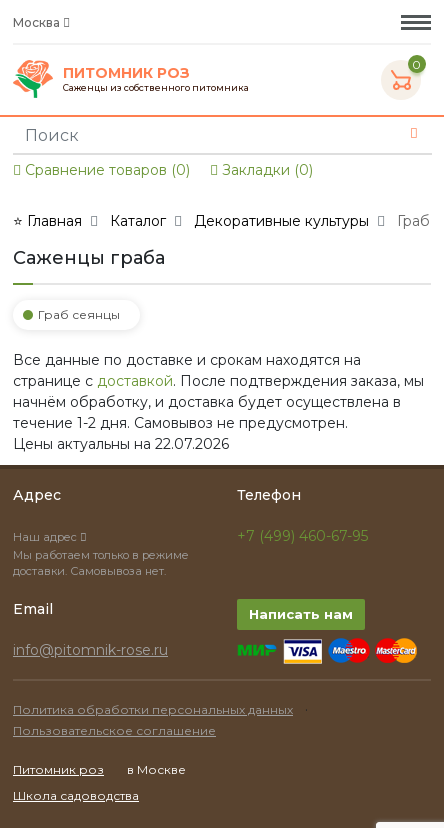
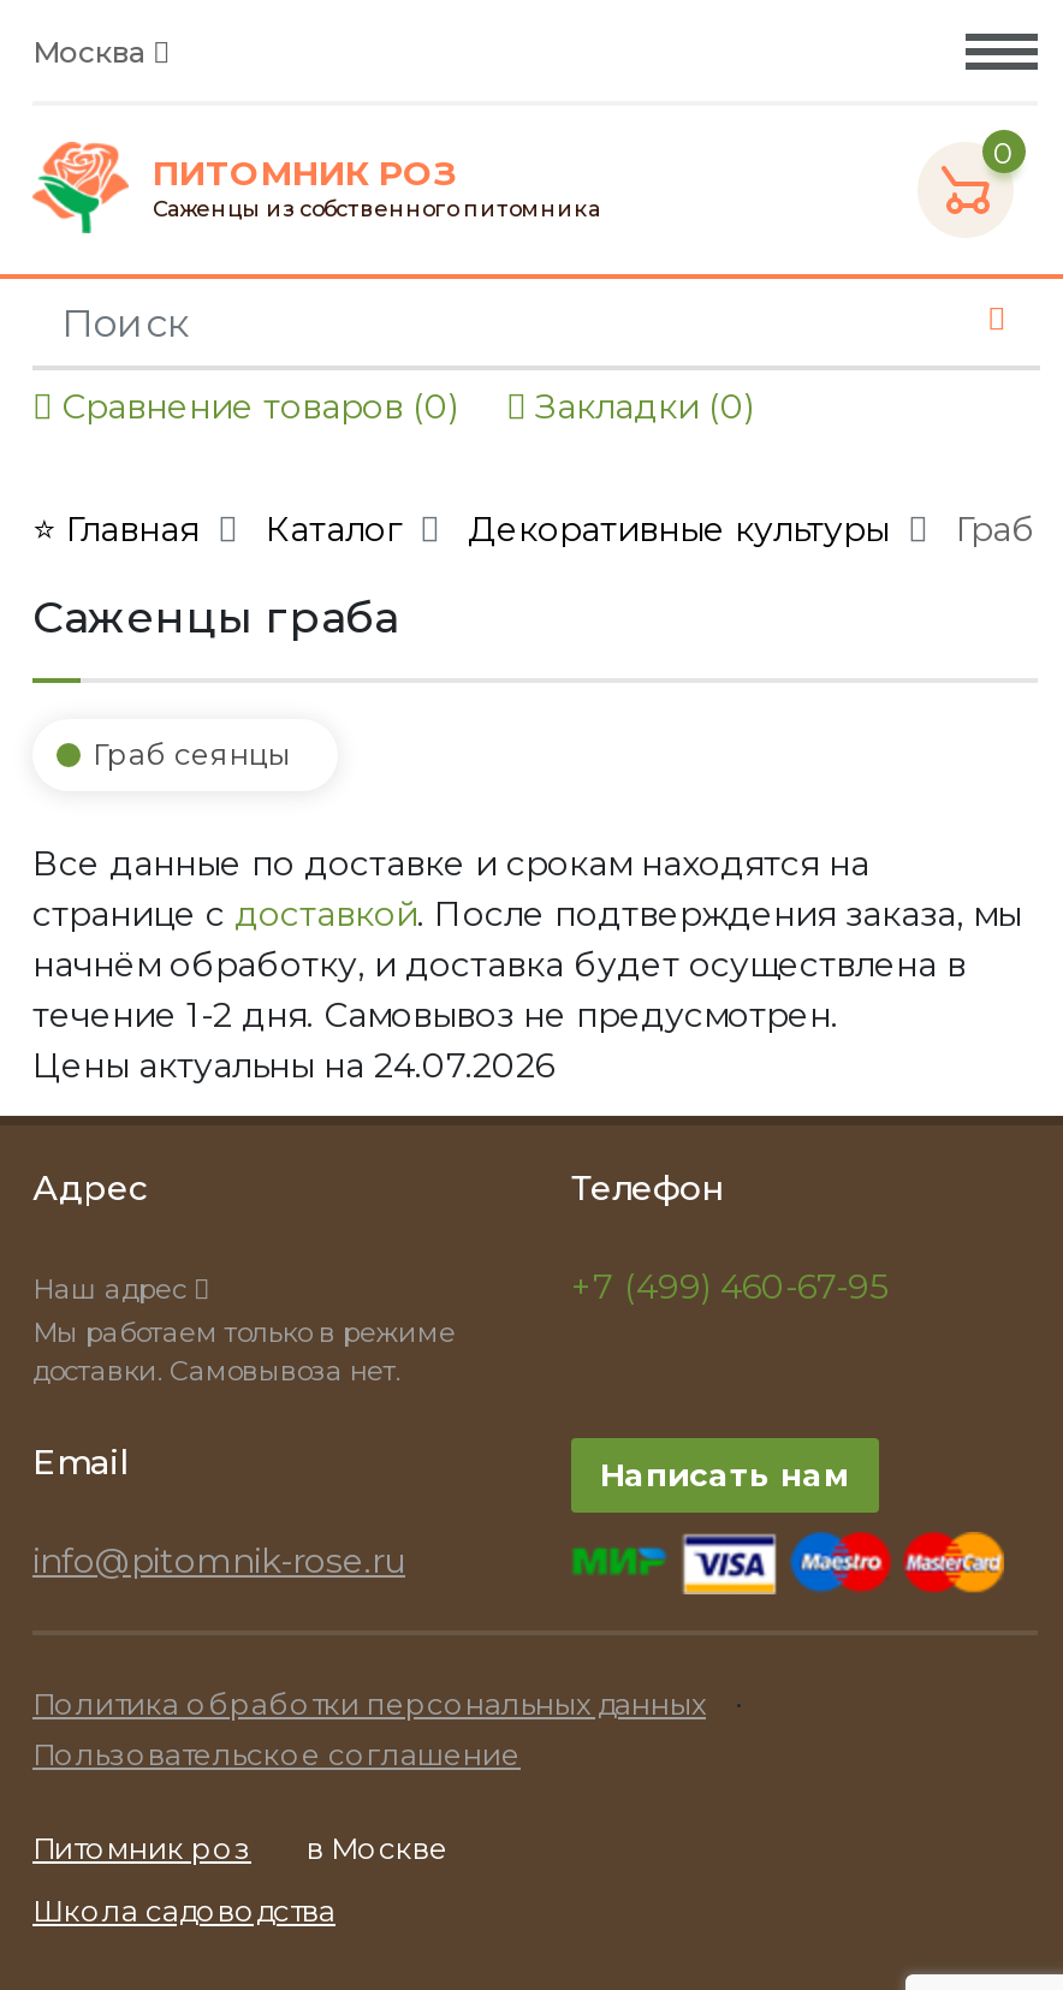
- Цены актуальны на 22.07.2026
+ Цены актуальны на 24.07.2026
